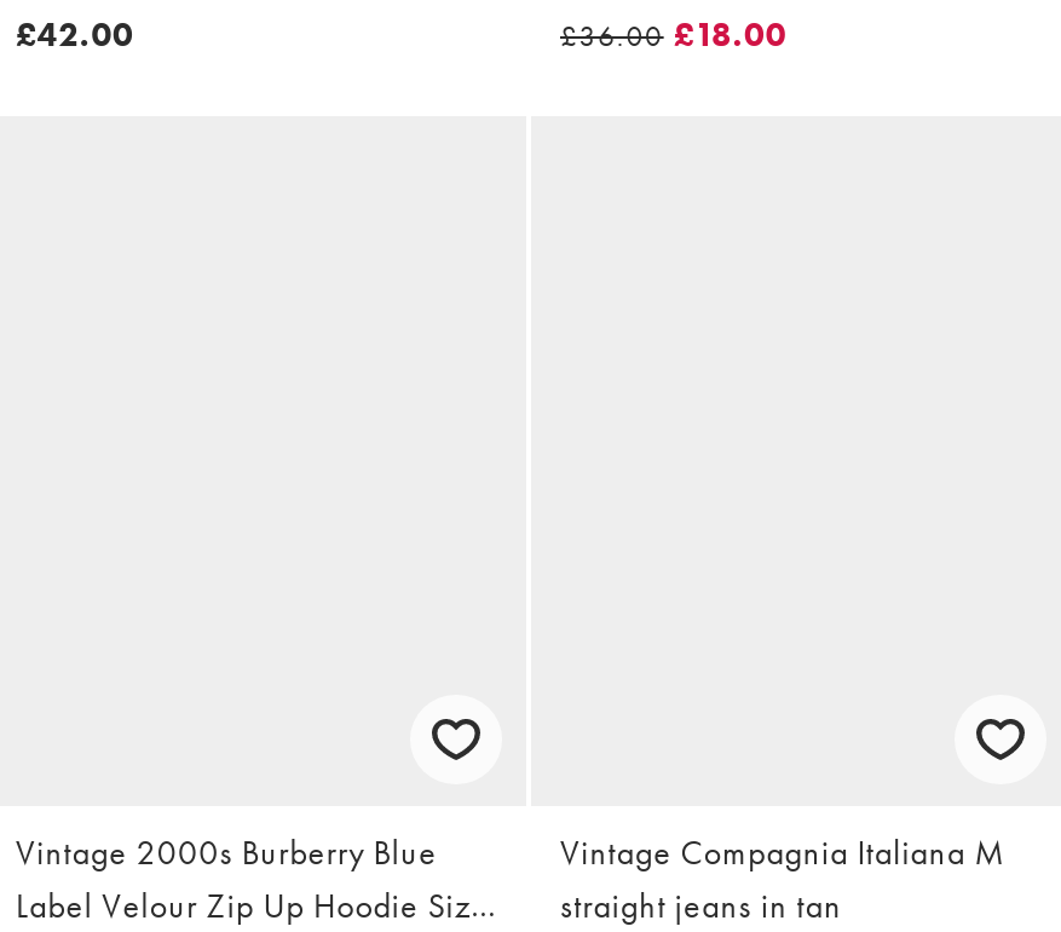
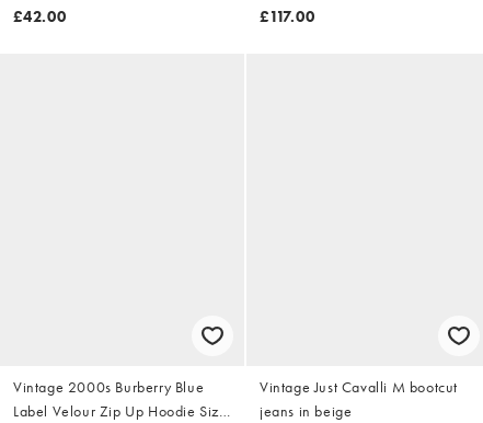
- £36.00 £18.00
+ £117.00

- Vintage Compagnia Italiana M
- straight jeans in tan
+ Vintage Just Cavalli M bootcut
+ jeans in beige
